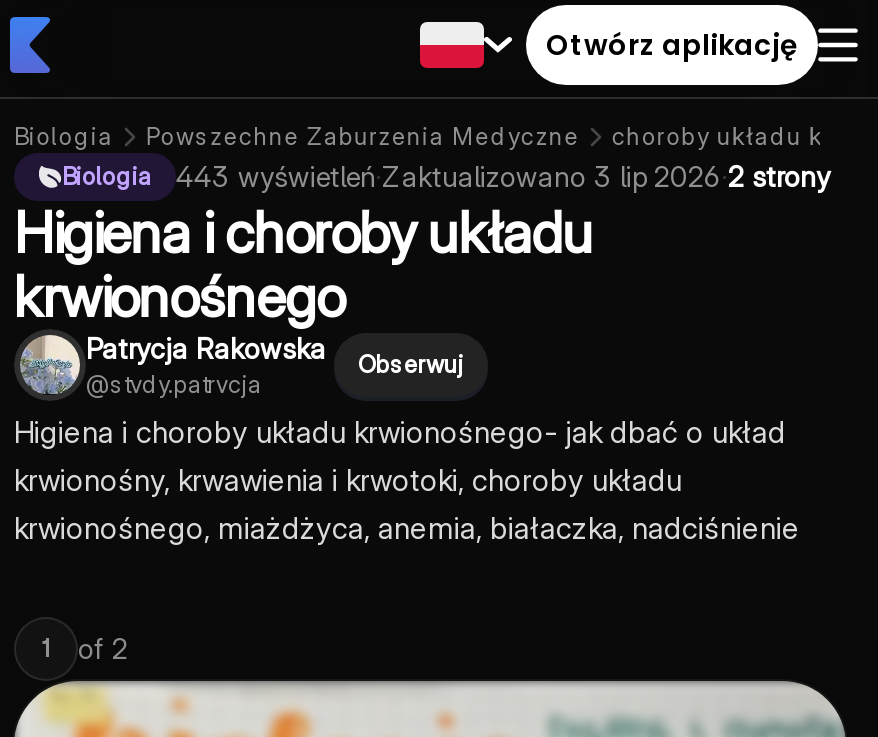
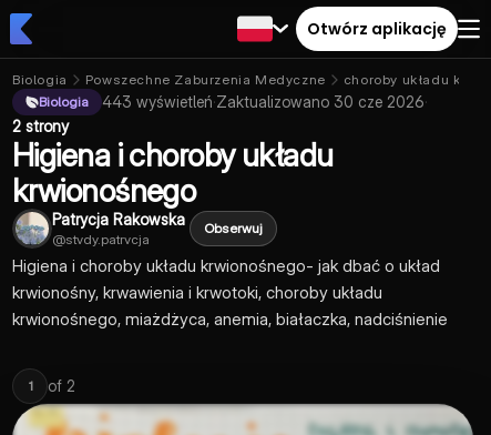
- 443 wyświetleń · Zaktualizowano 3 lip 2026 · 2 strony
+ 443 wyświetleń · Zaktualizowano 30 cze 2026 ·
+ 2 strony
